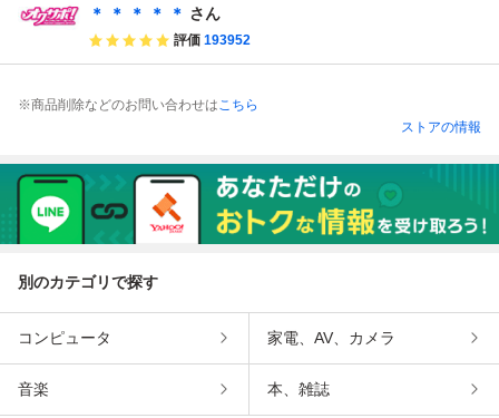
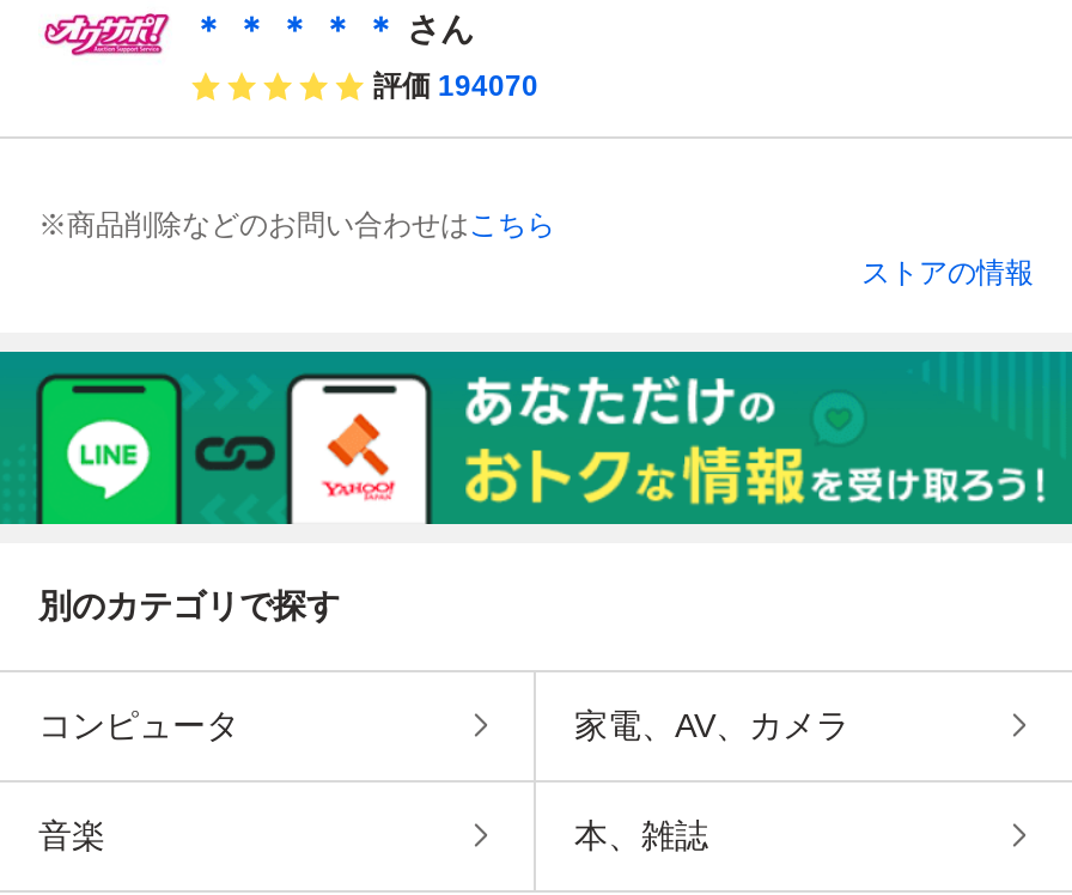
- 評価 193952
+ 評価 194070
